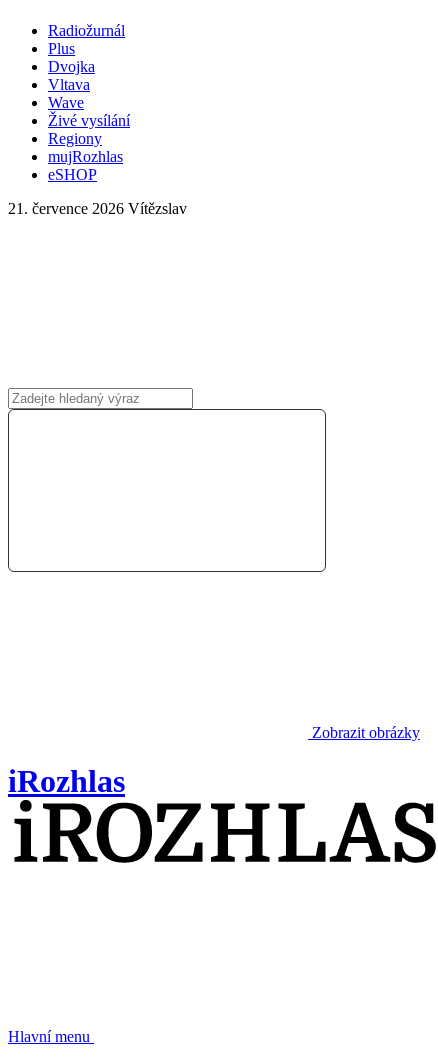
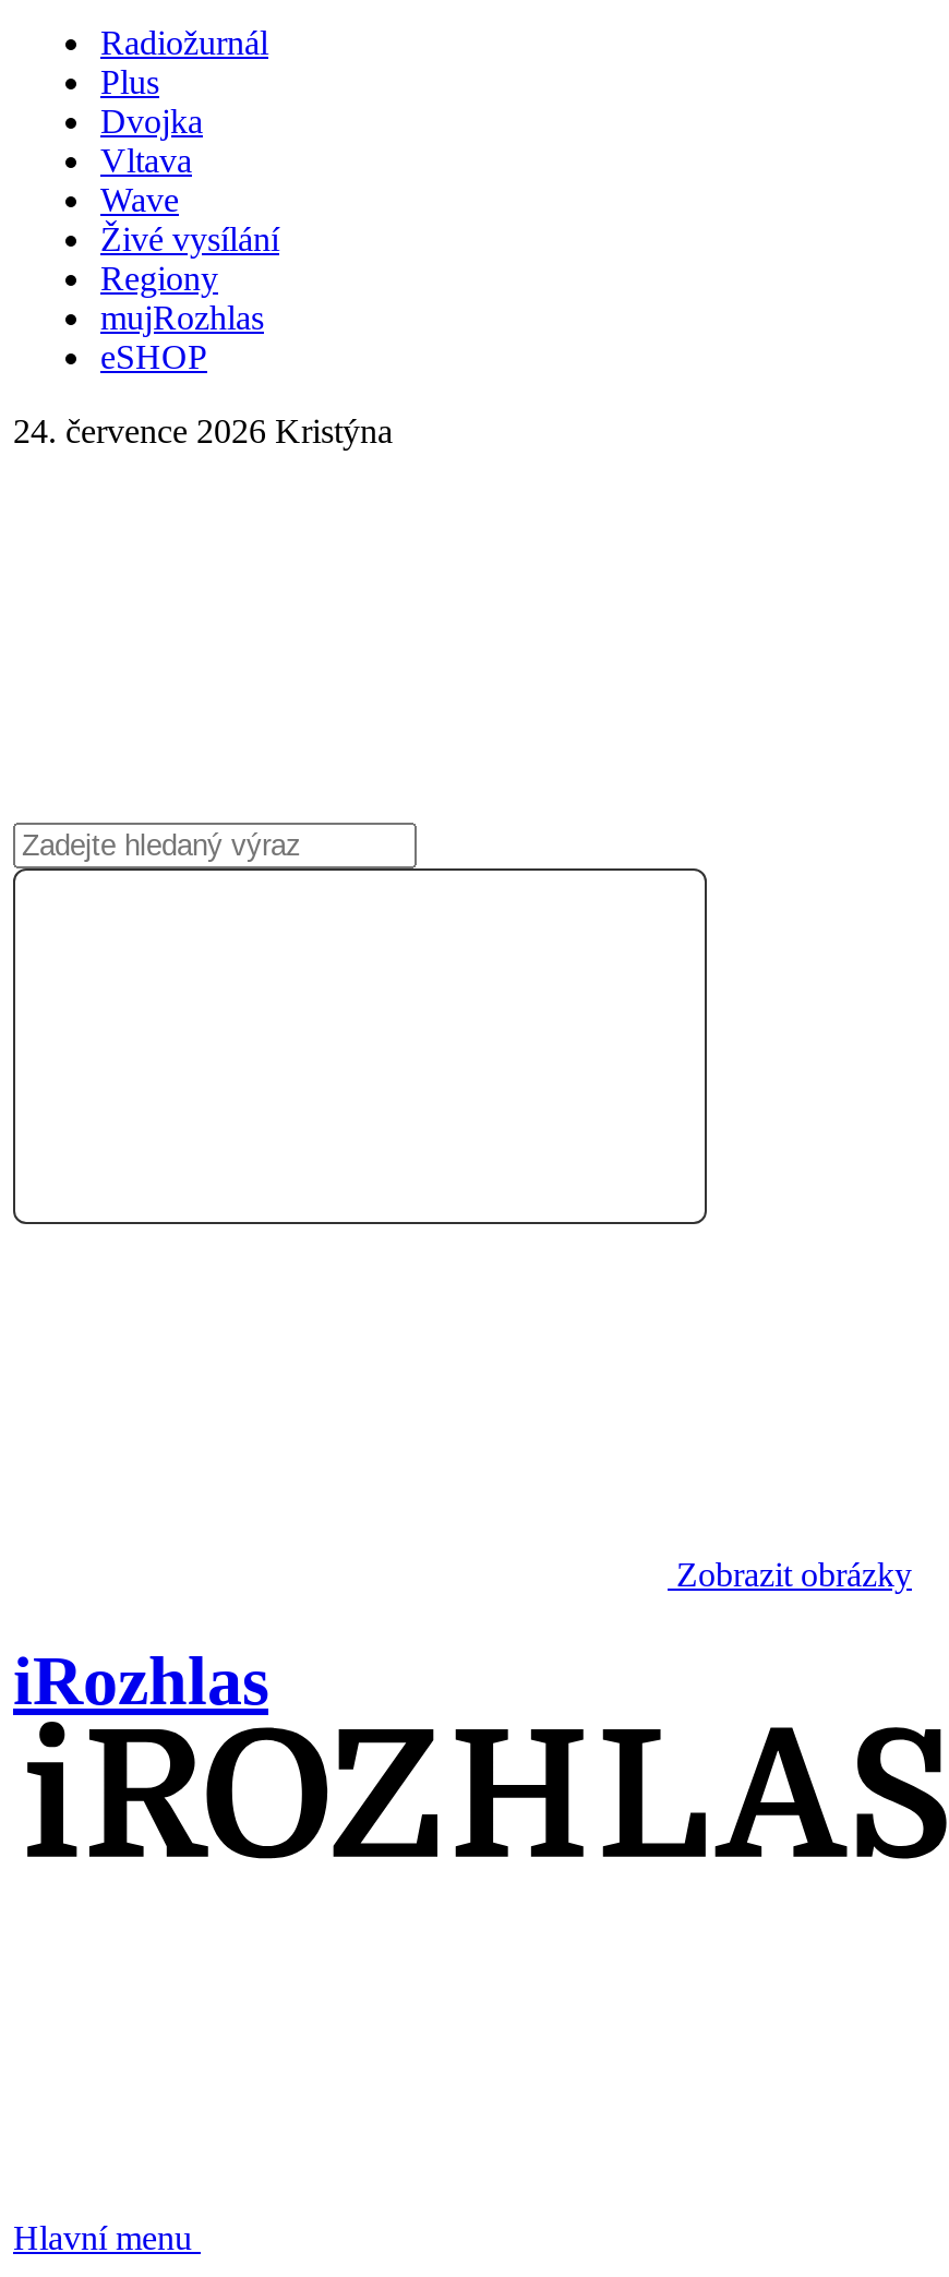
- 21. července 2026 Vítězslav
+ 24. července 2026 Kristýna
